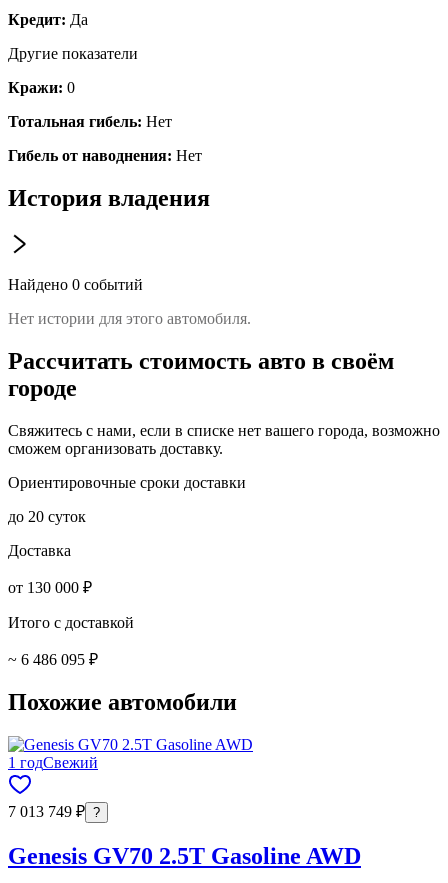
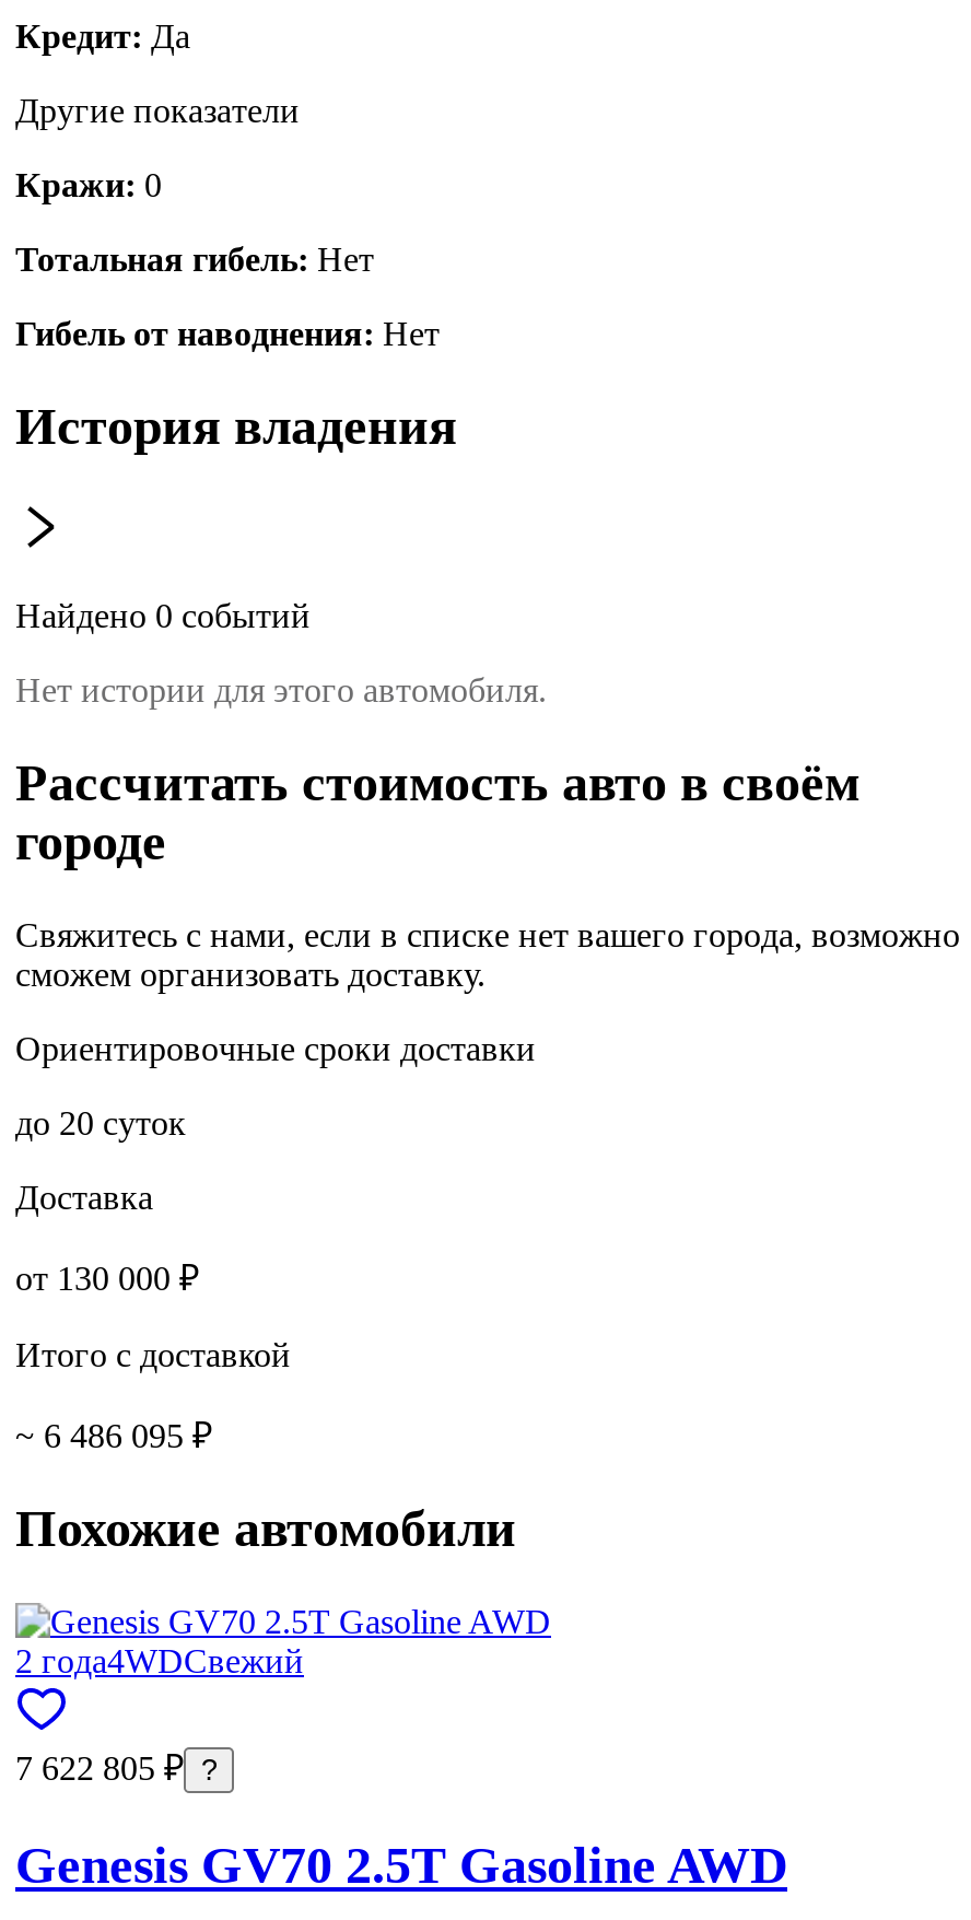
- 1 годСвежий
+ 2 года4WDСвежий

- 7 013 749 ₽ ?
+ 7 622 805 ₽ ?
